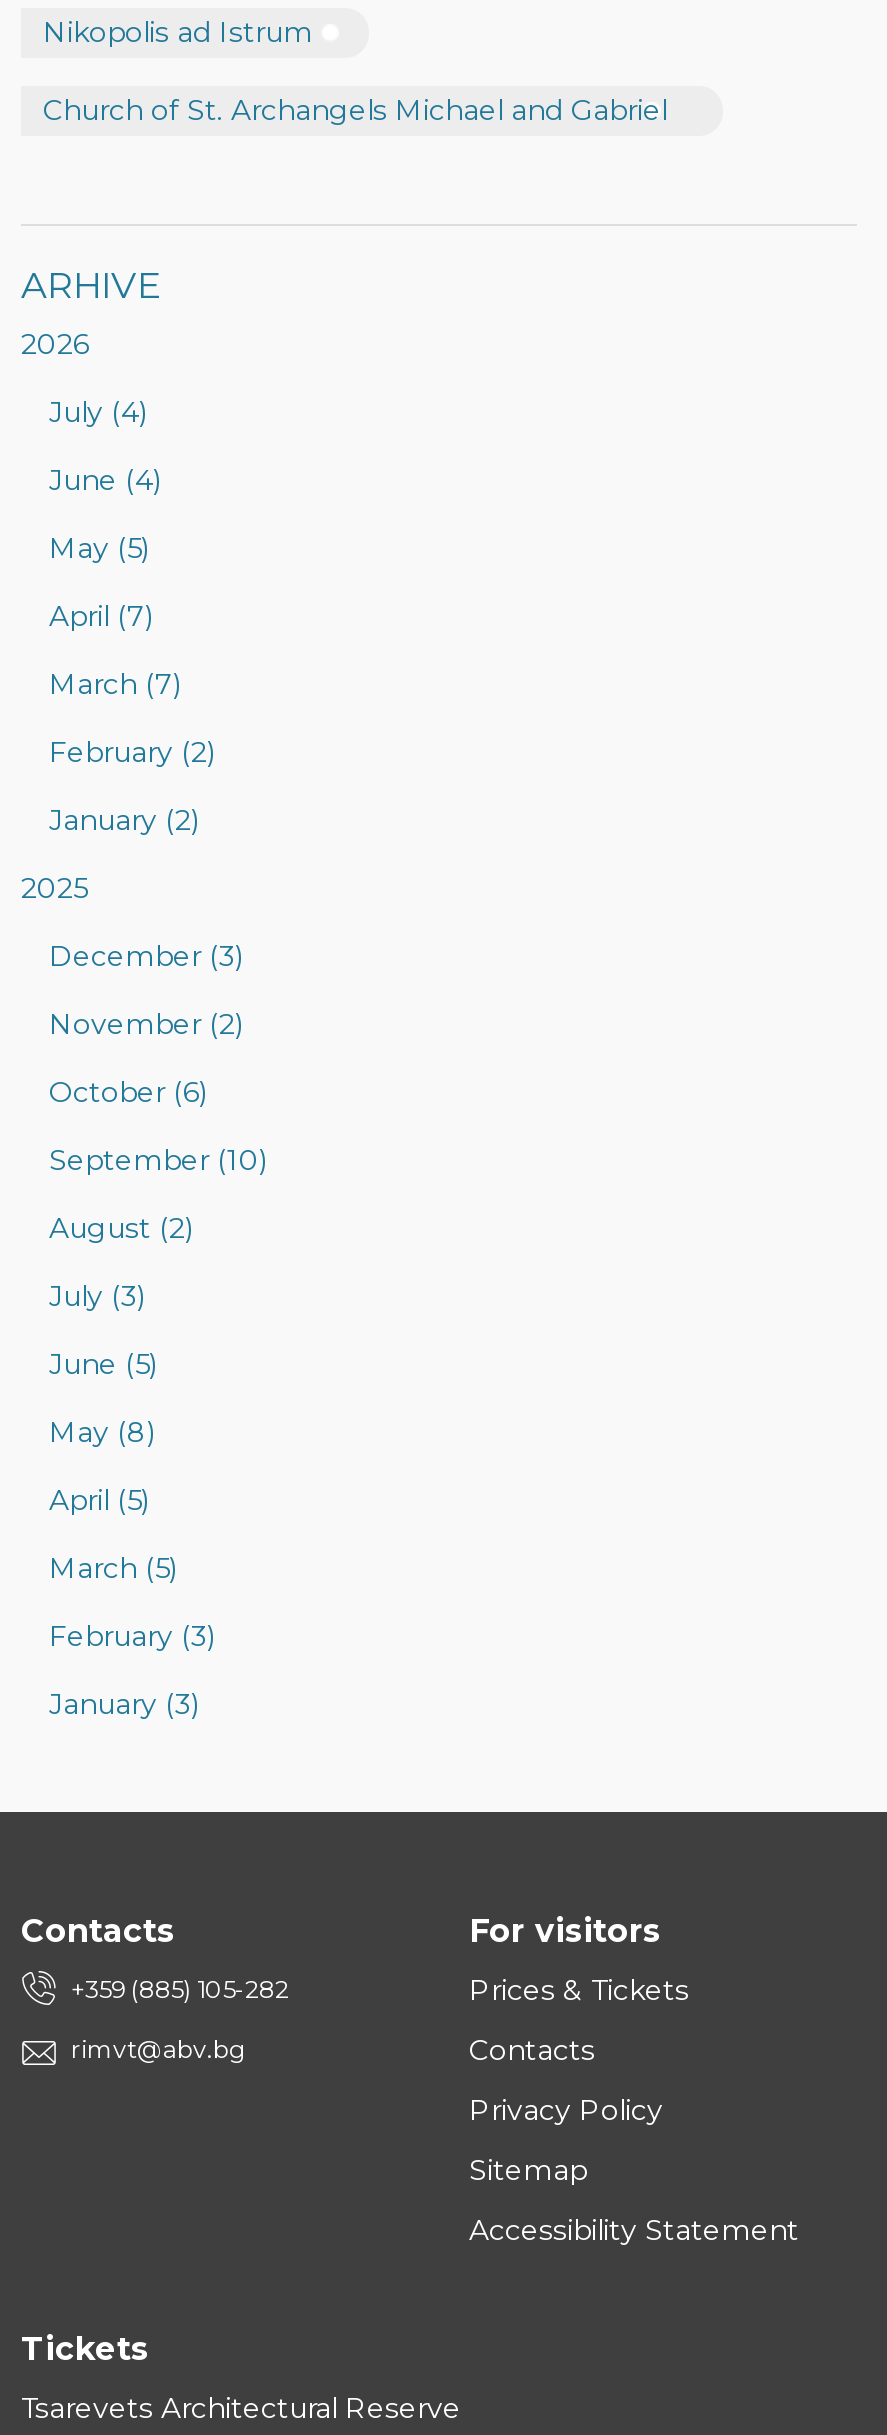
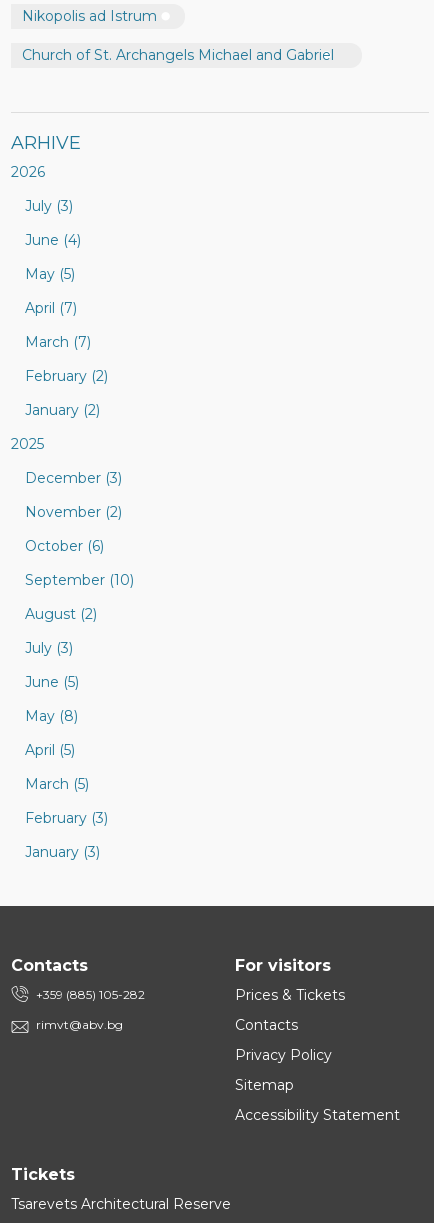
- July (4)
+ July (3)
